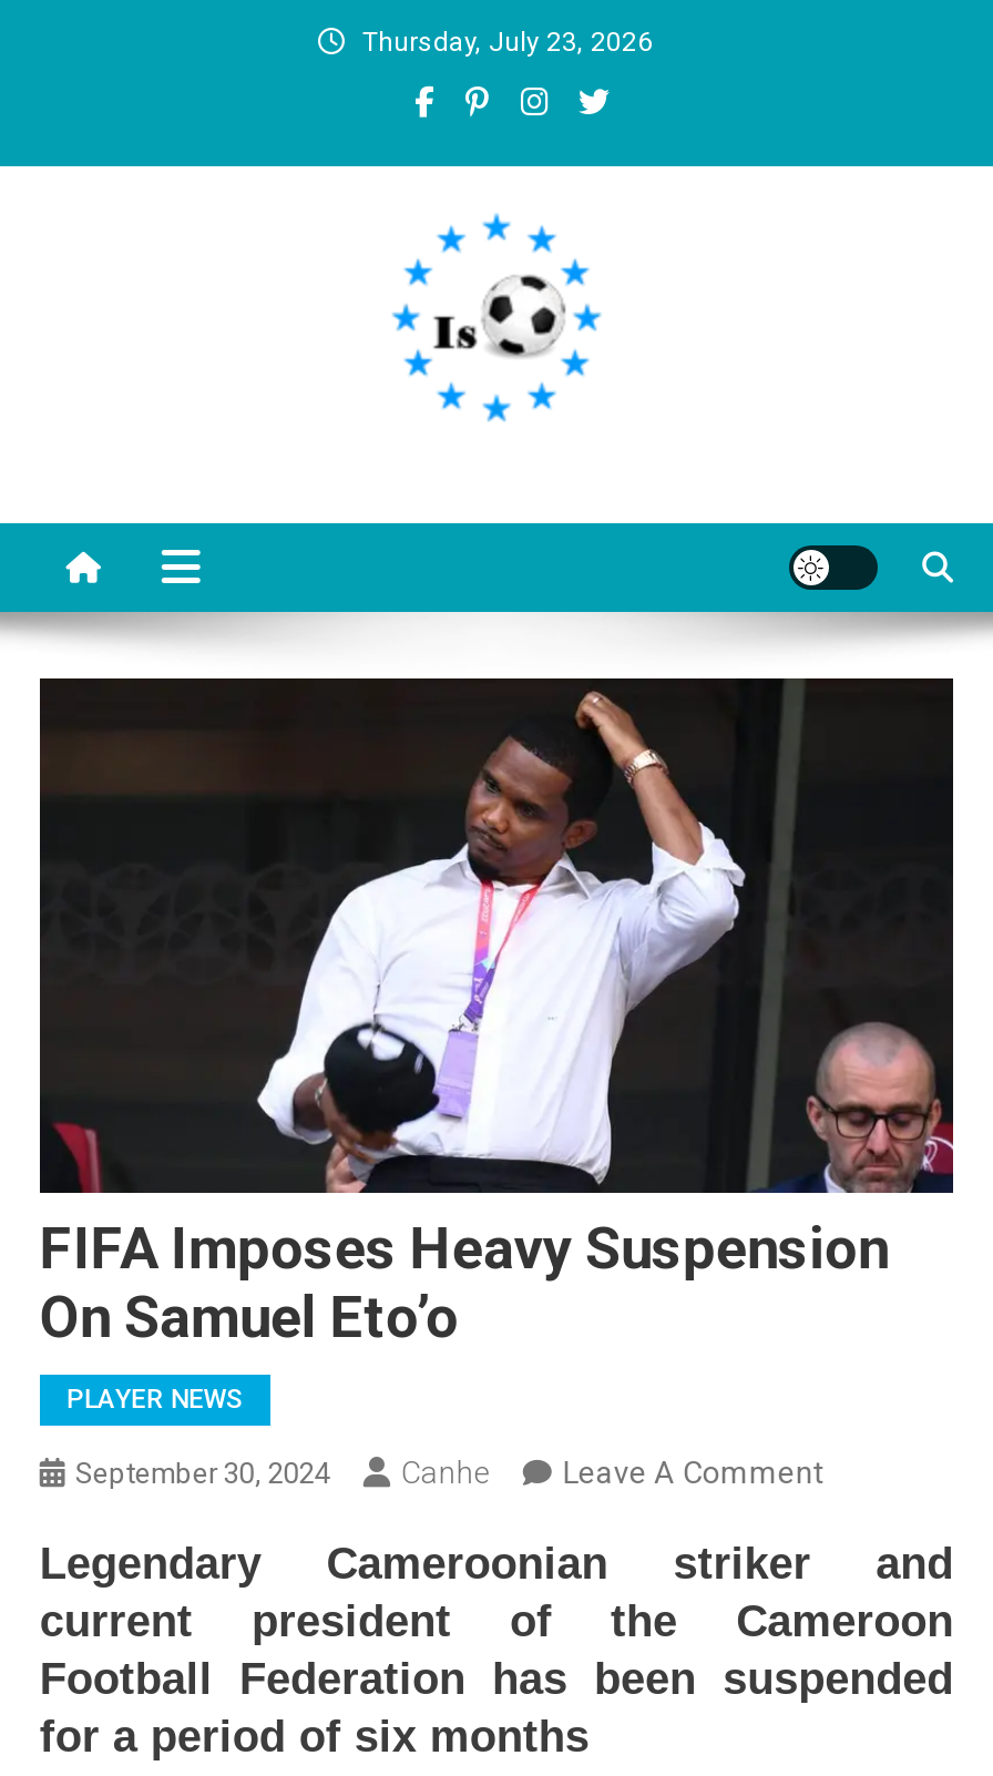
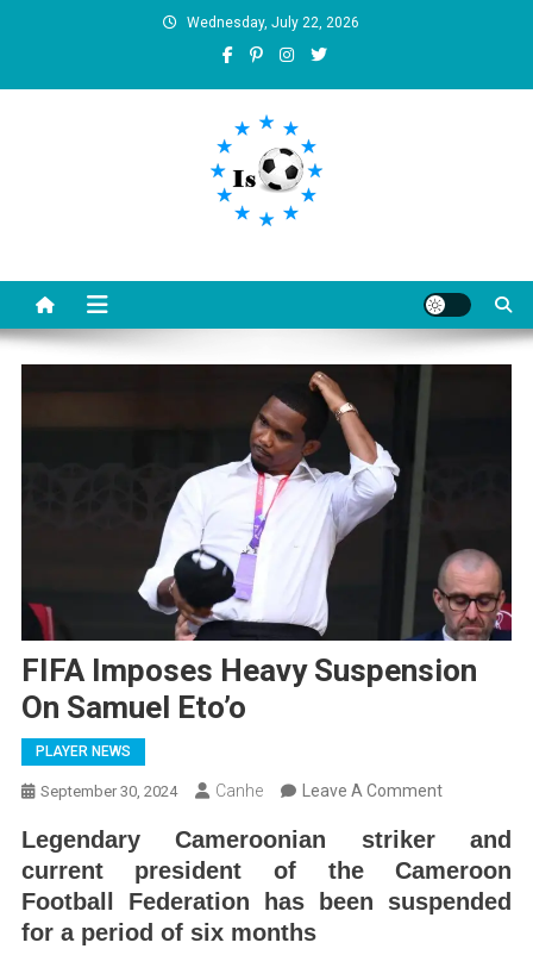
- Thursday, July 23, 2026
+ Wednesday, July 22, 2026
